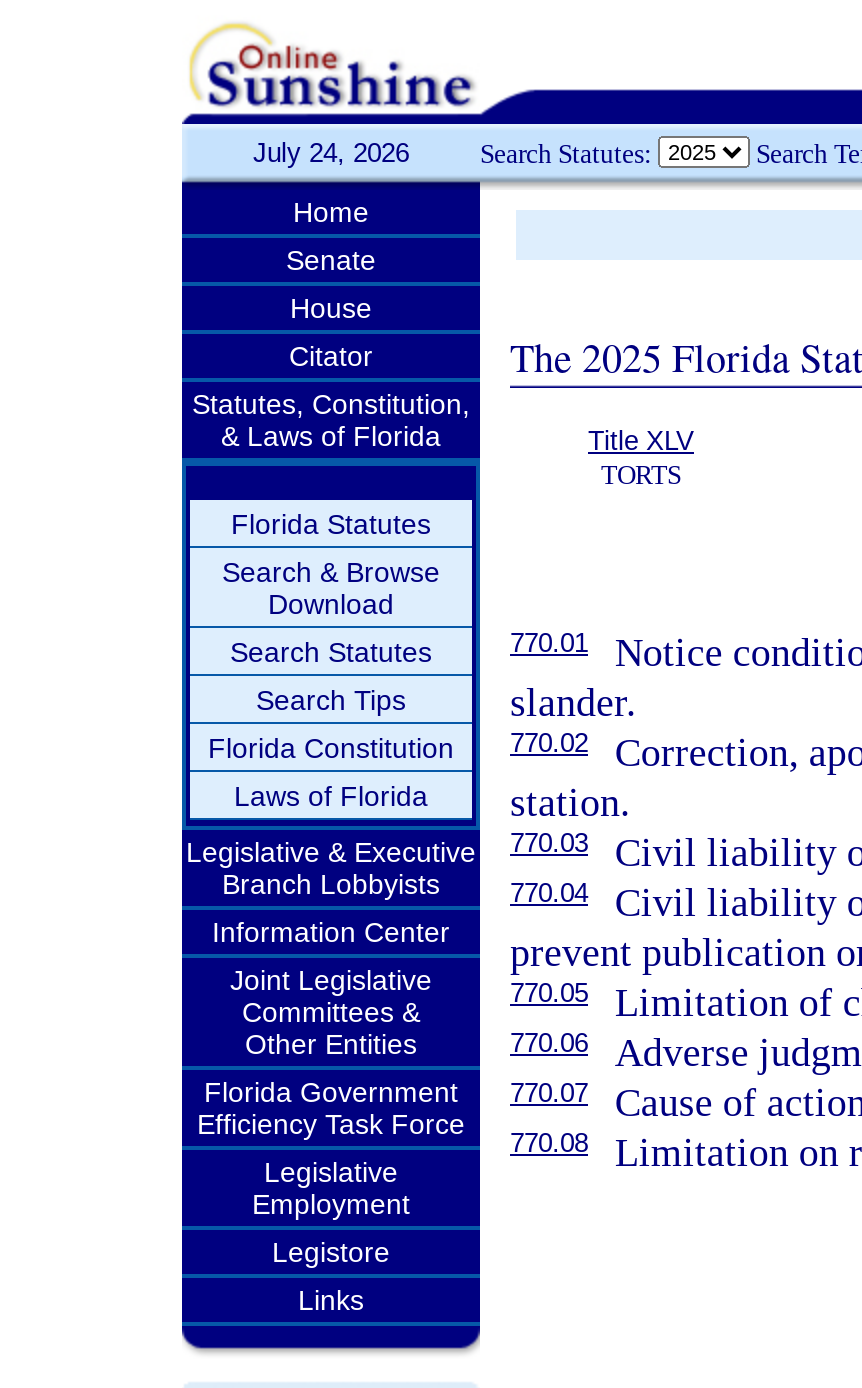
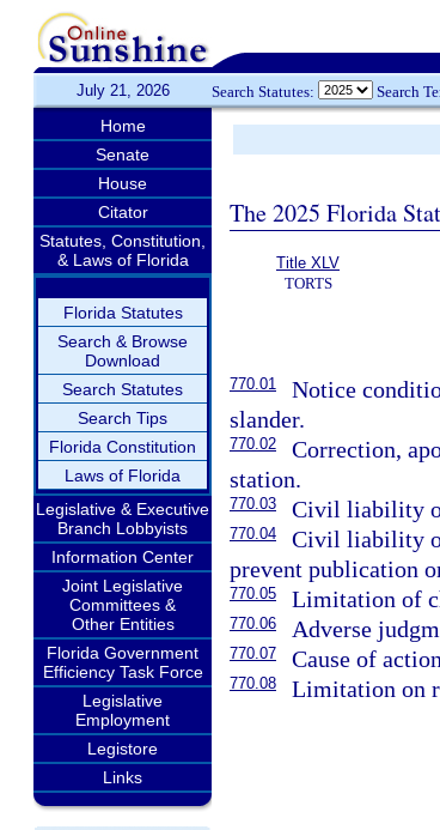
- July 24, 2026
+ July 21, 2026
